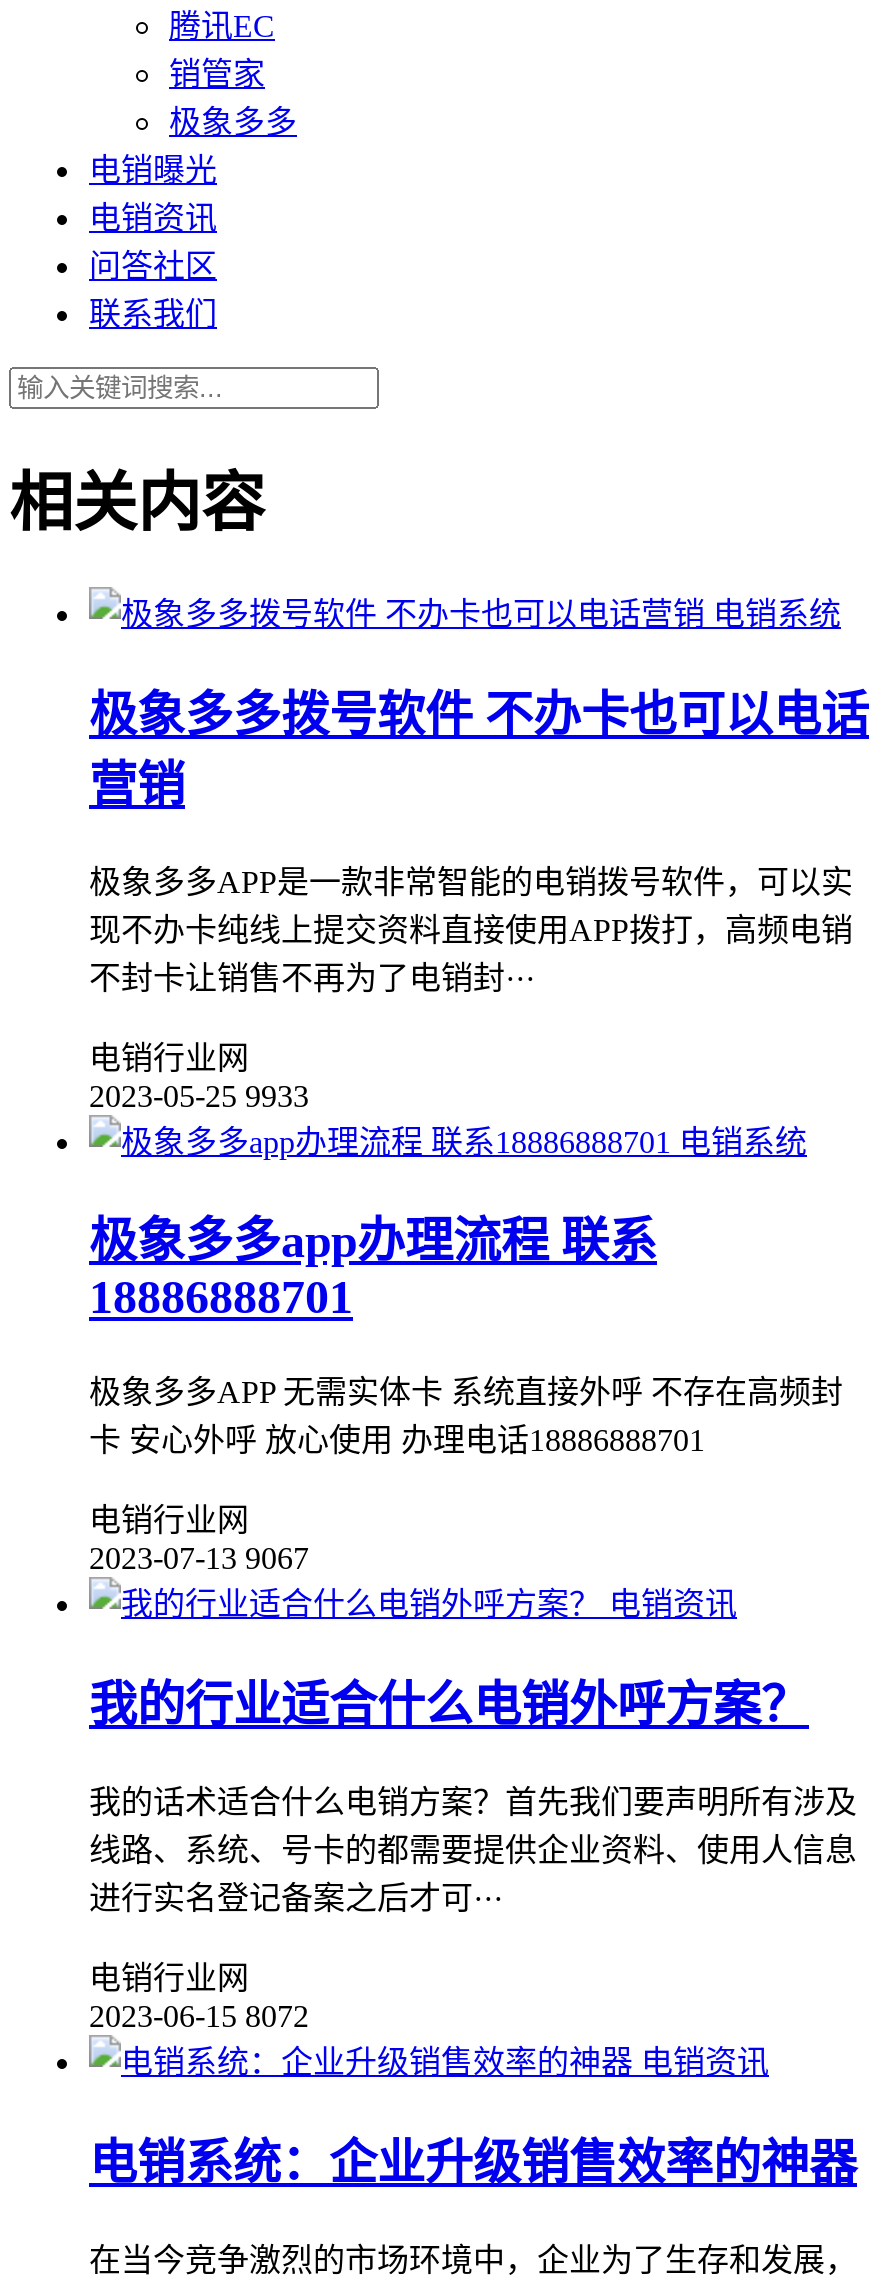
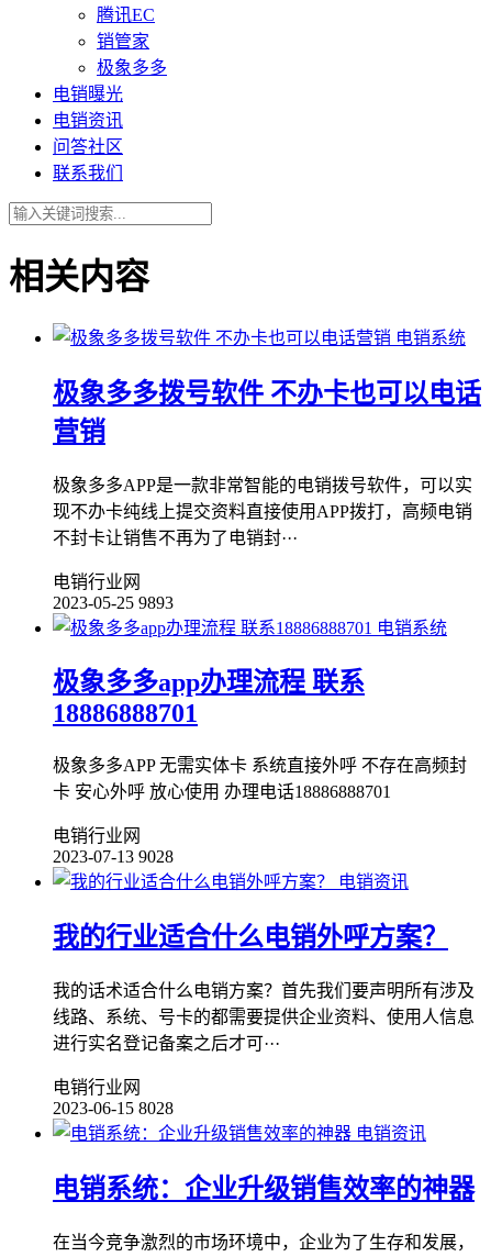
- 2023-05-25 9933
+ 2023-05-25 9893

- 2023-07-13 9067
+ 2023-07-13 9028

- 2023-06-15 8072
+ 2023-06-15 8028
